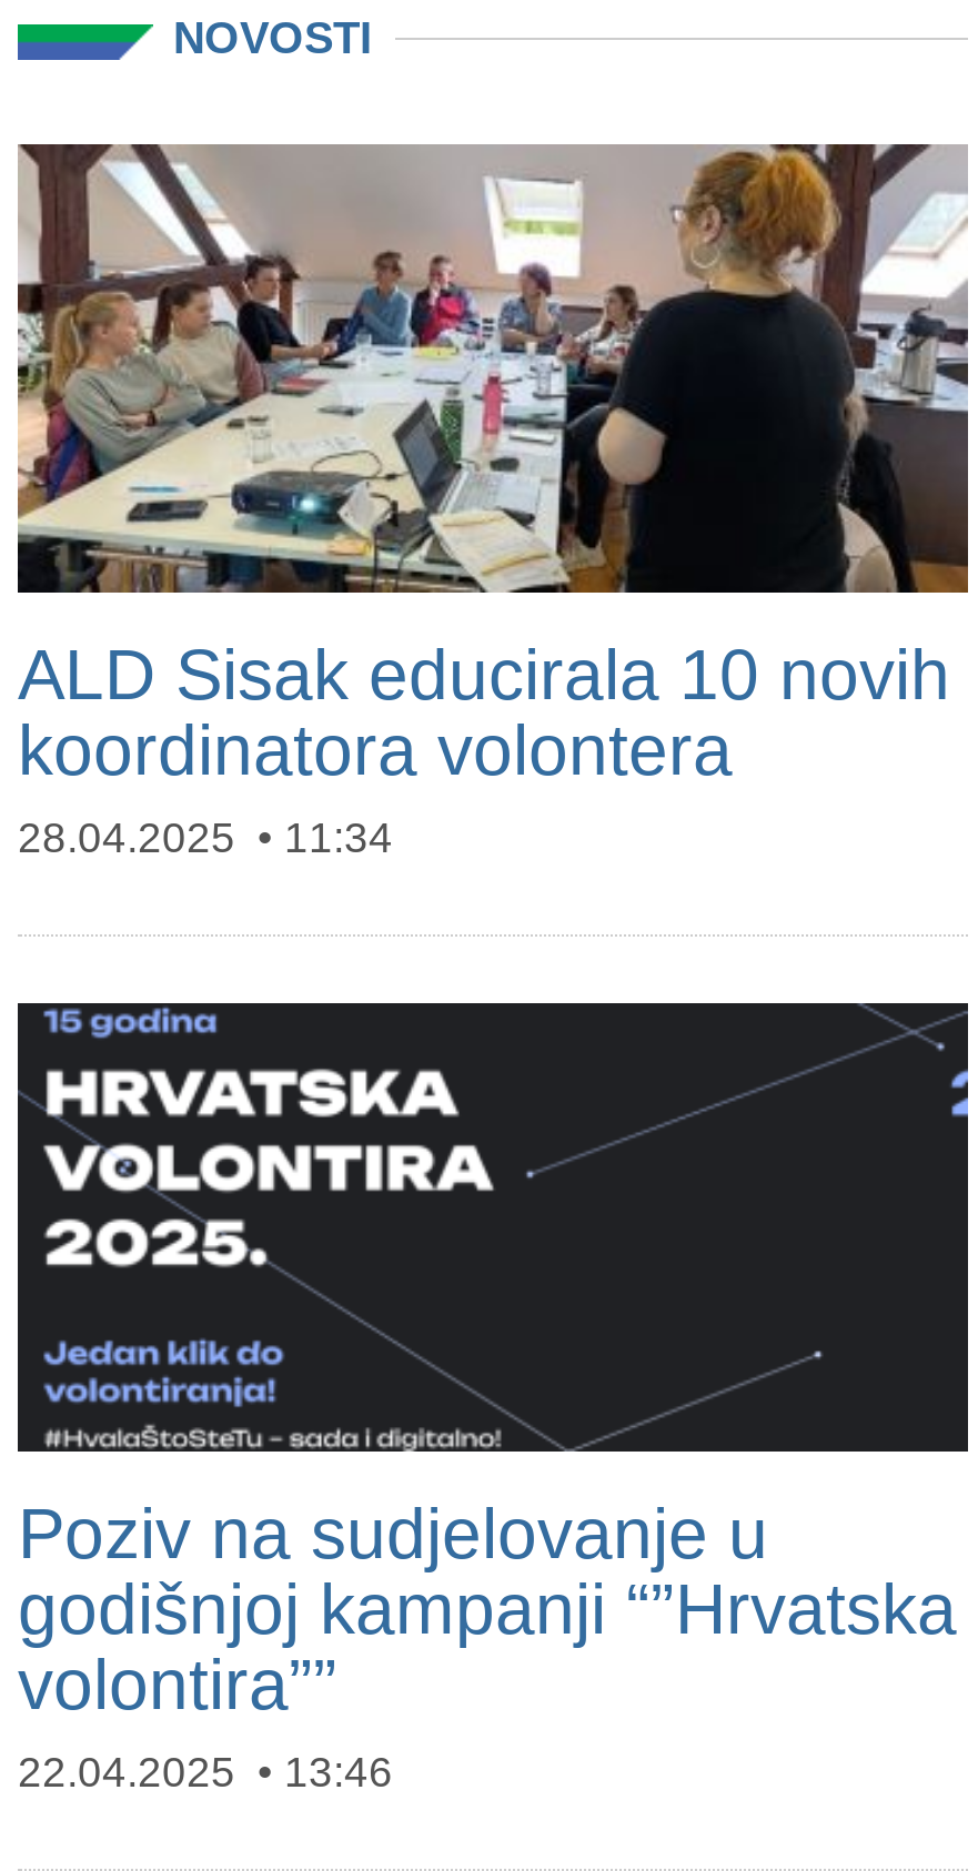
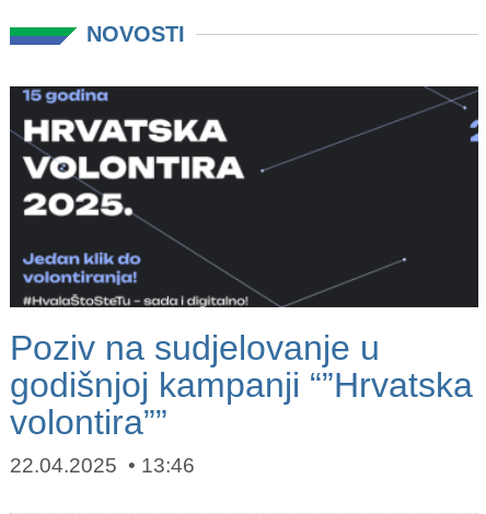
- [image]
- ALD Sisak educirala 10 novih
- koordinatora volontera
- 28.04.2025
- 11:34
